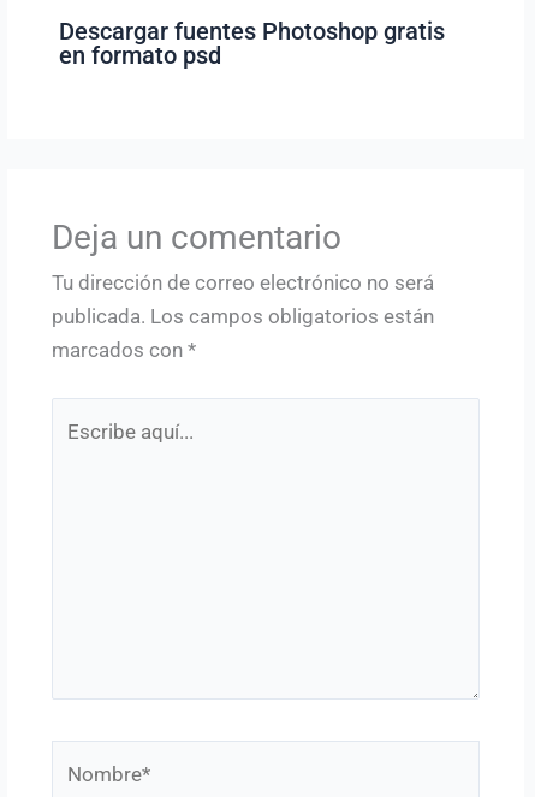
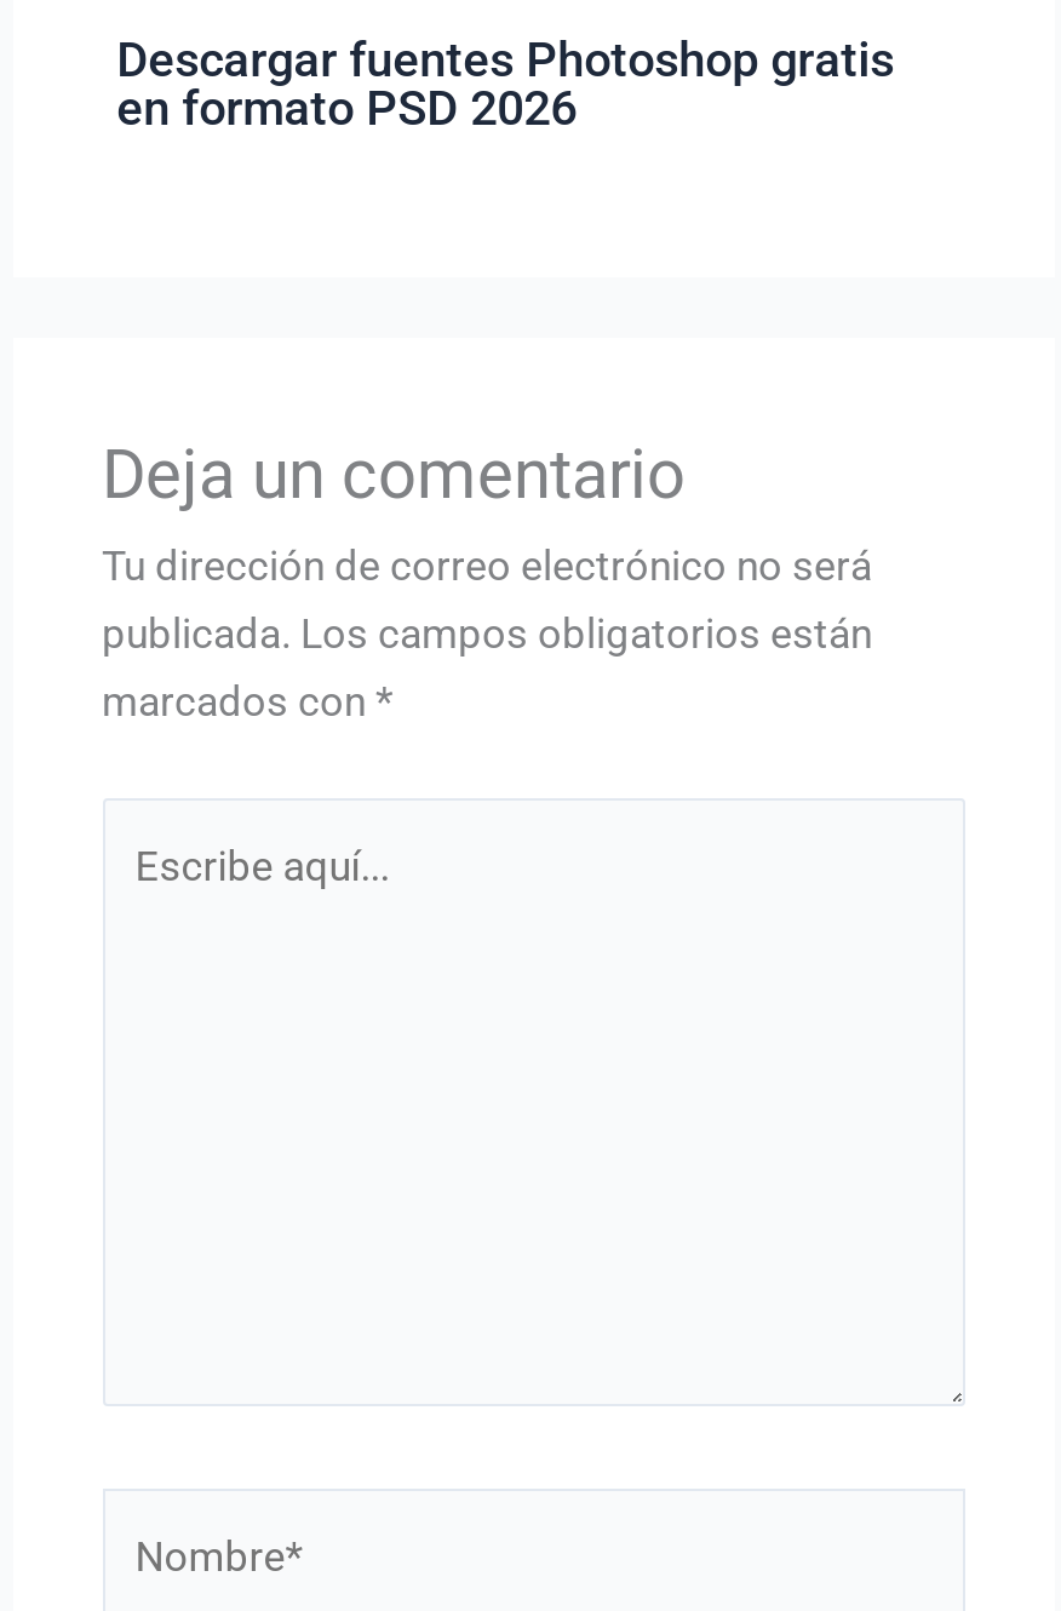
- en formato psd
+ en formato PSD 2026
